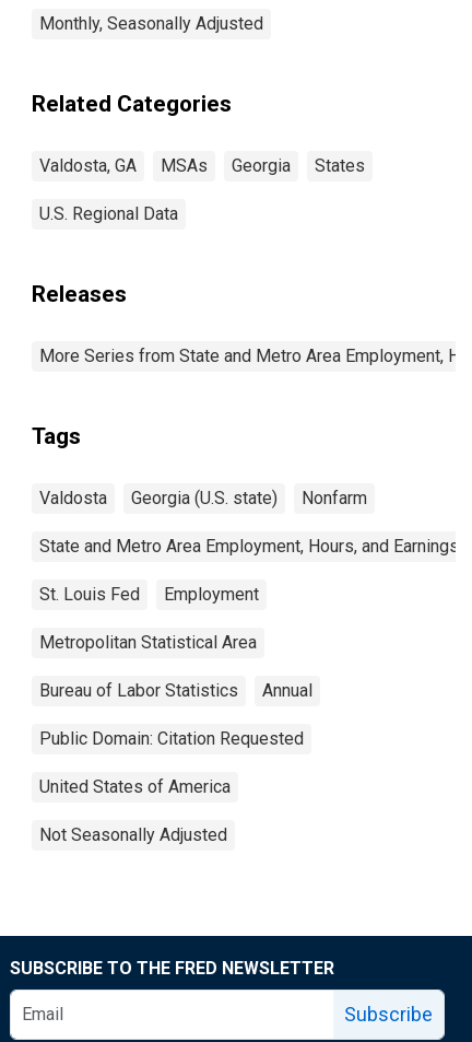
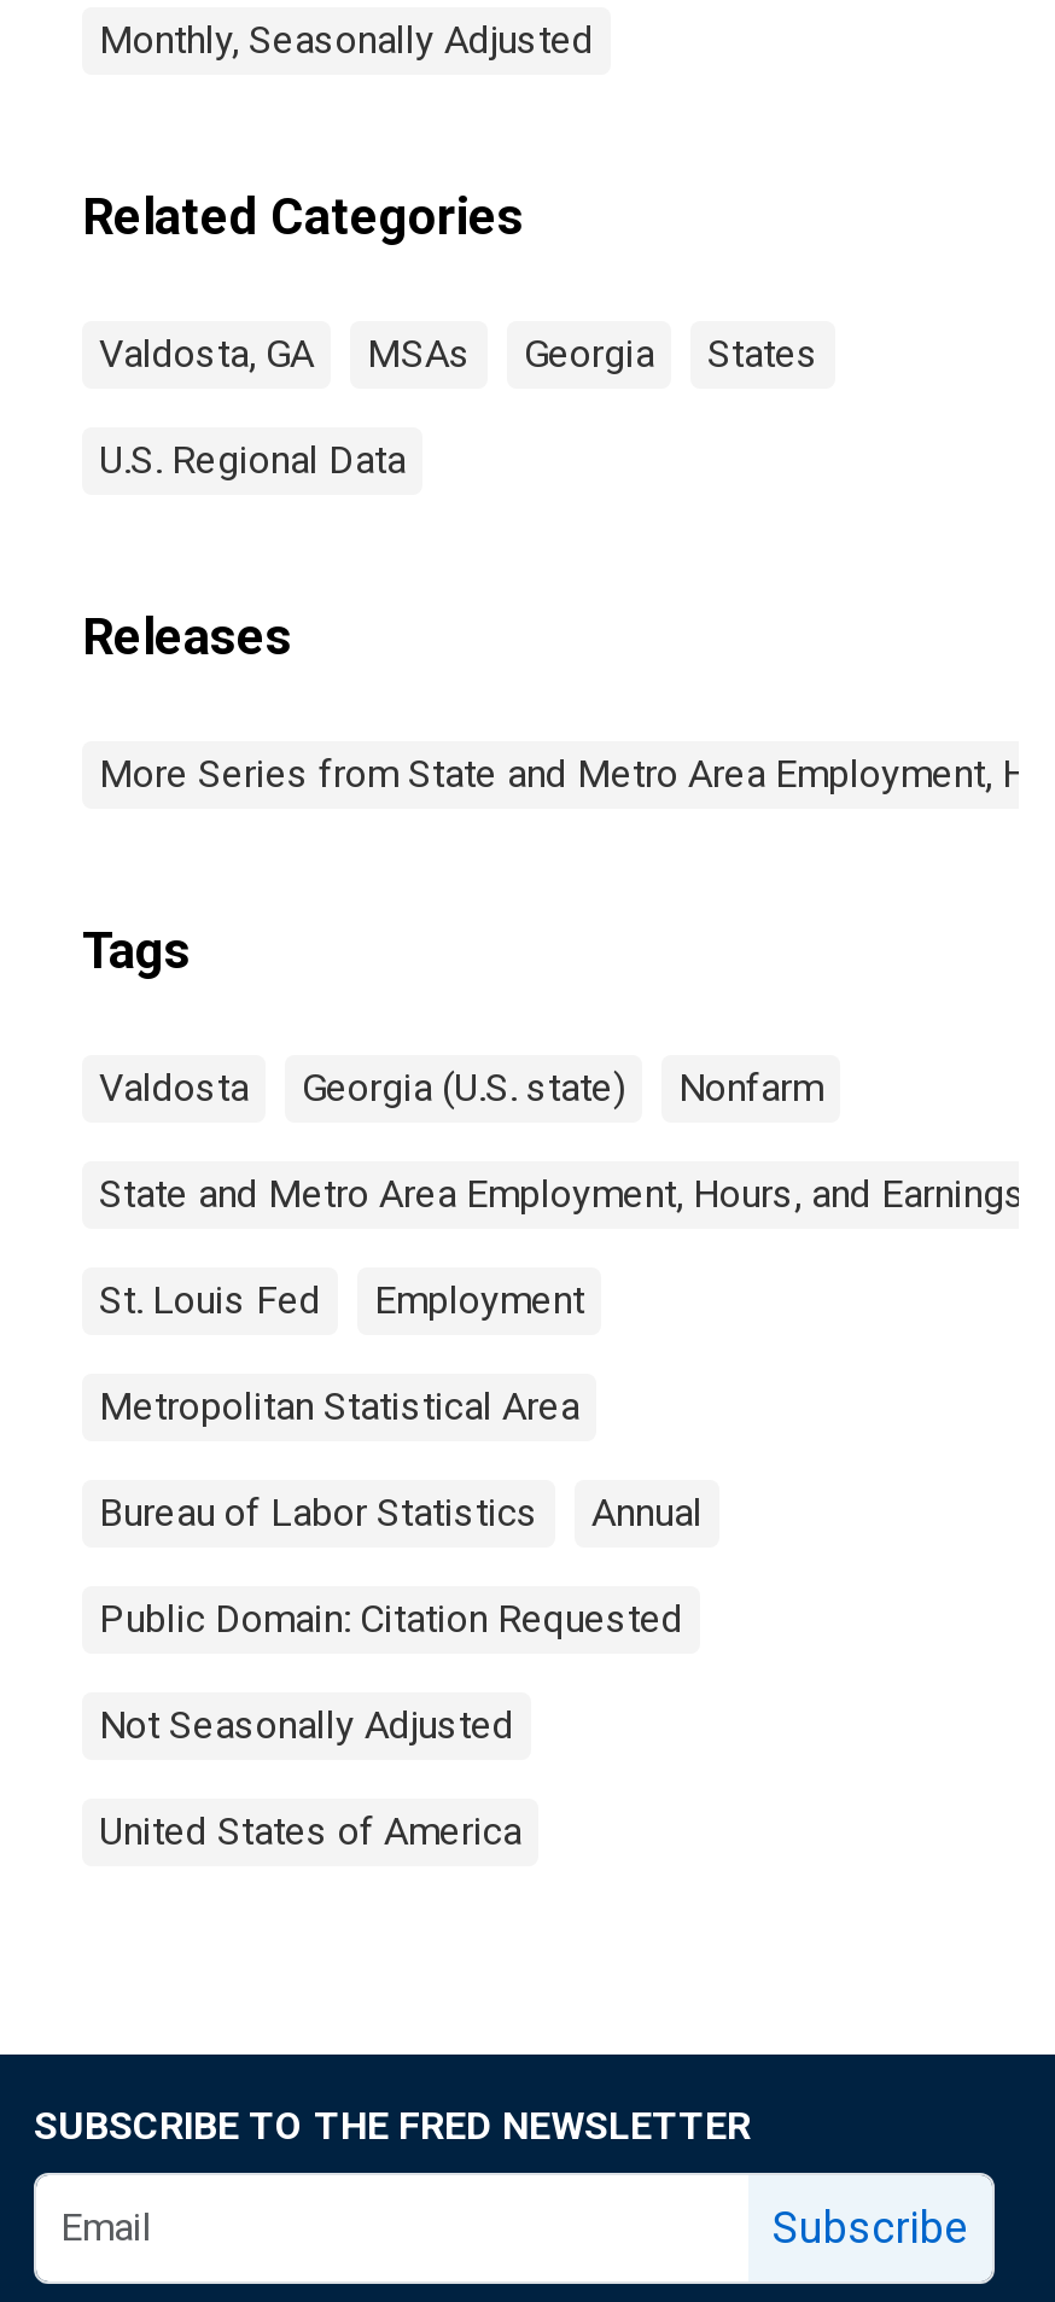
moved down: United States of America

moved up: Not Seasonally Adjusted
